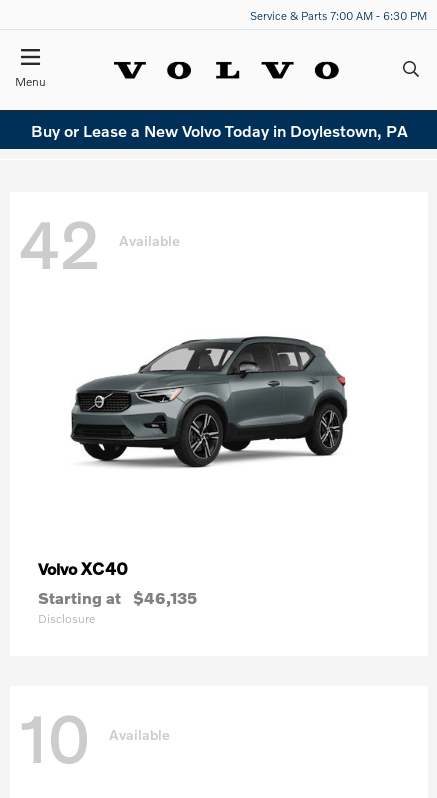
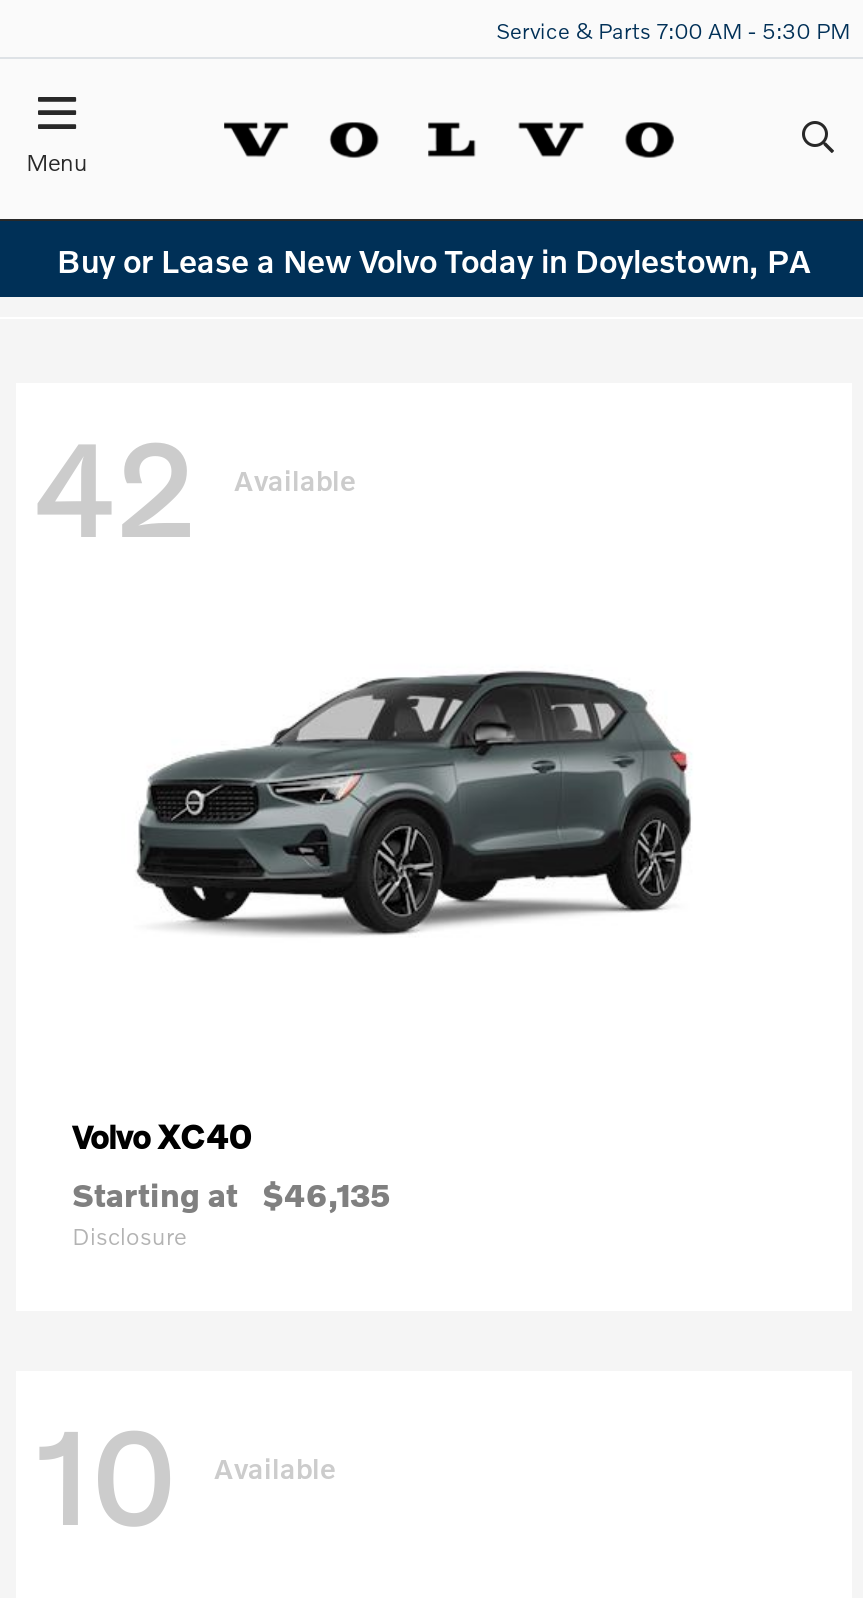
- Service & Parts 7:00 AM - 6:30 PM
+ Service & Parts 7:00 AM - 5:30 PM
